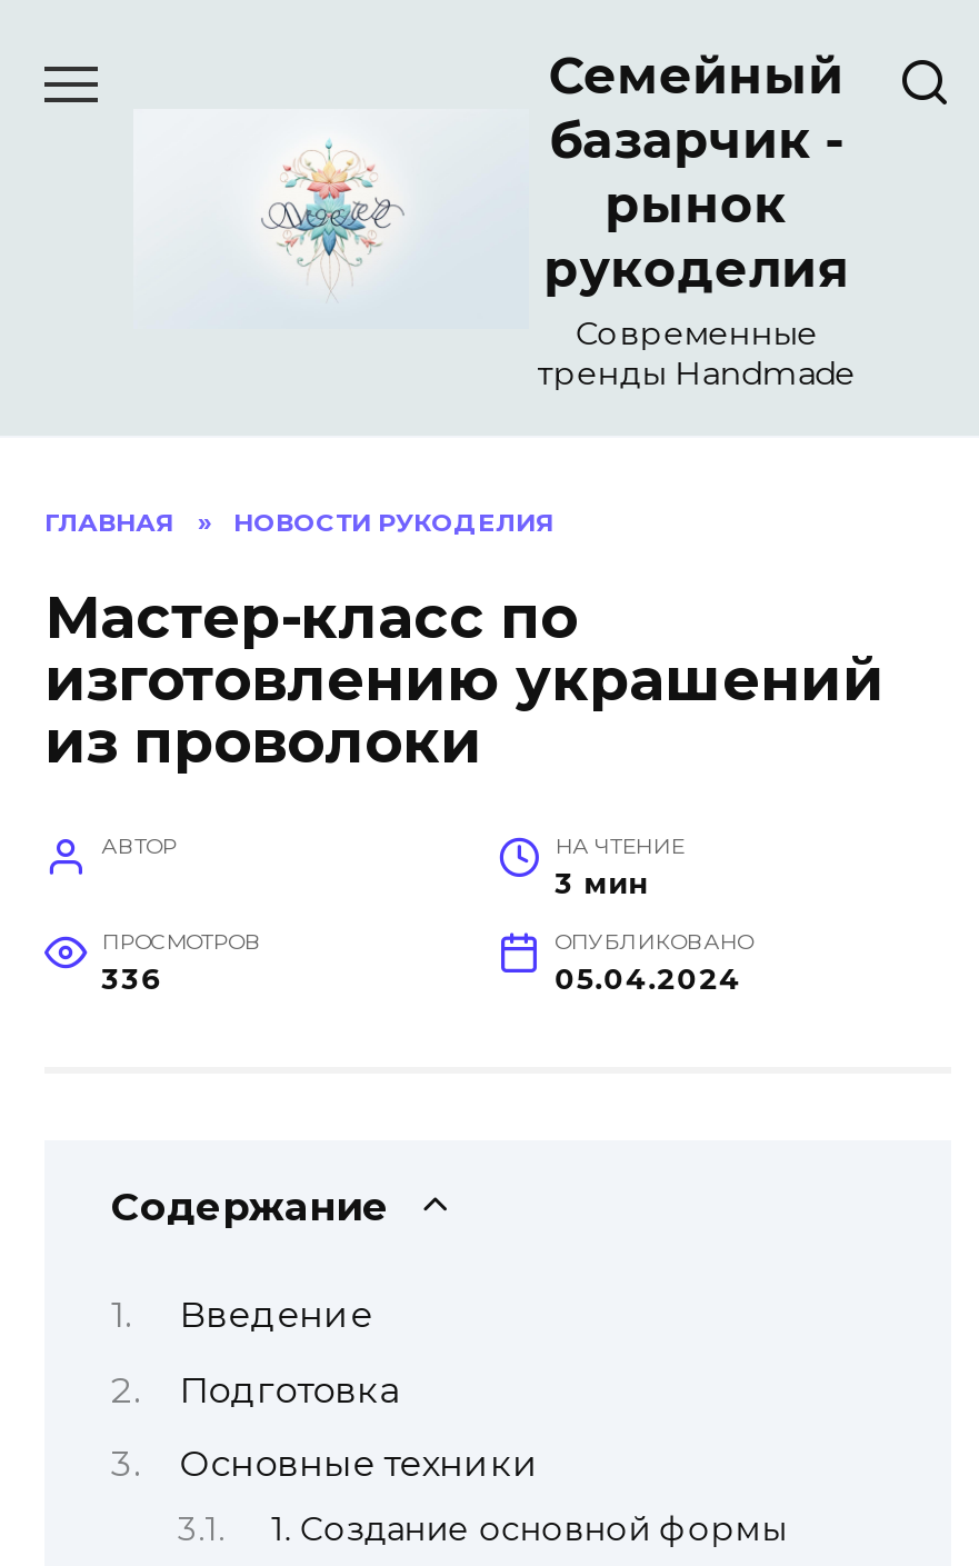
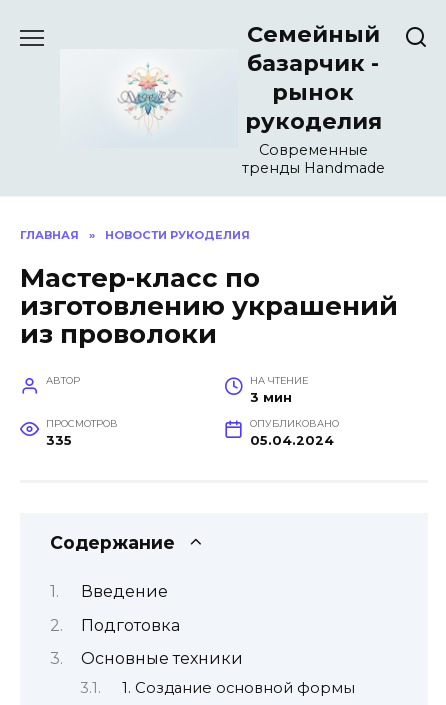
- 336
+ 335
